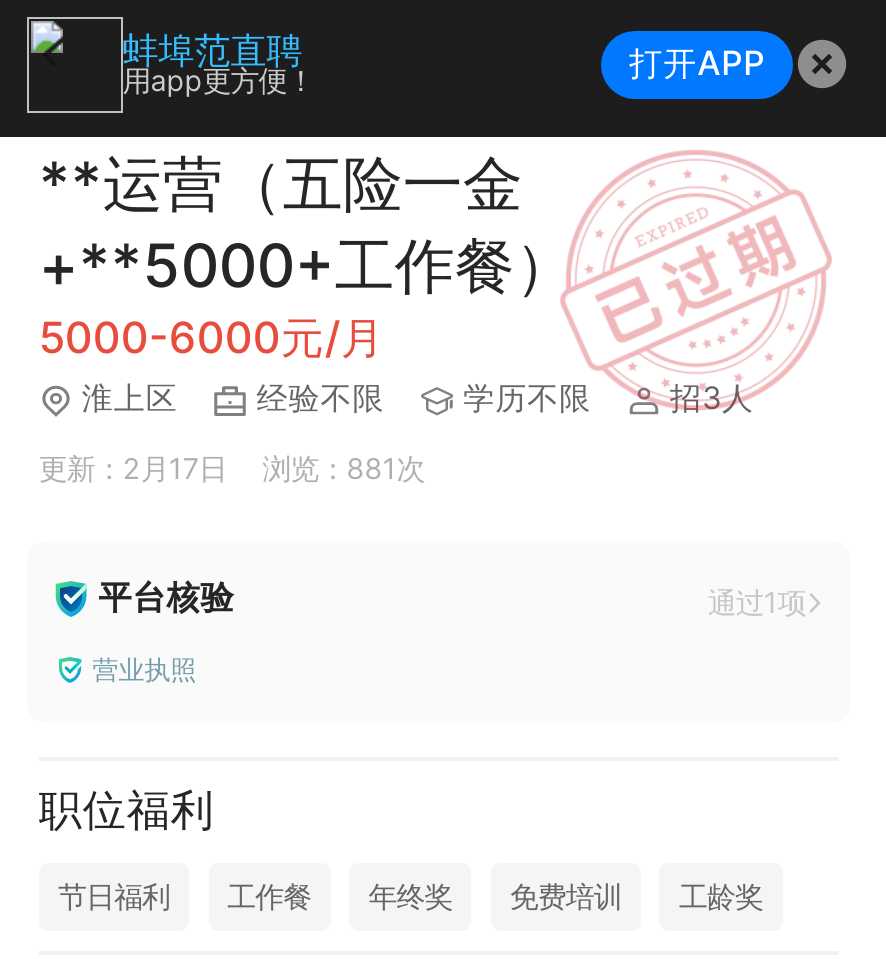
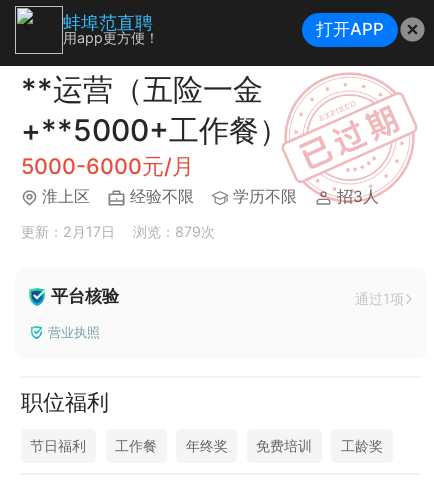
- 更新：2月17日 浏览：881次
+ 更新：2月17日 浏览：879次
